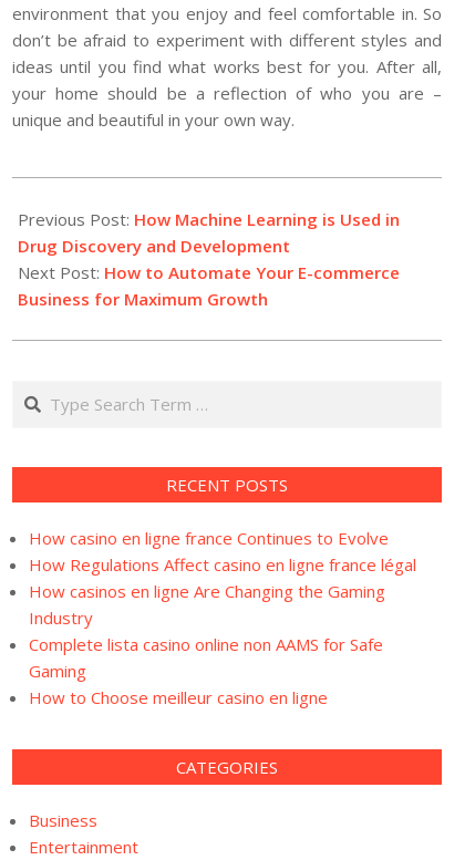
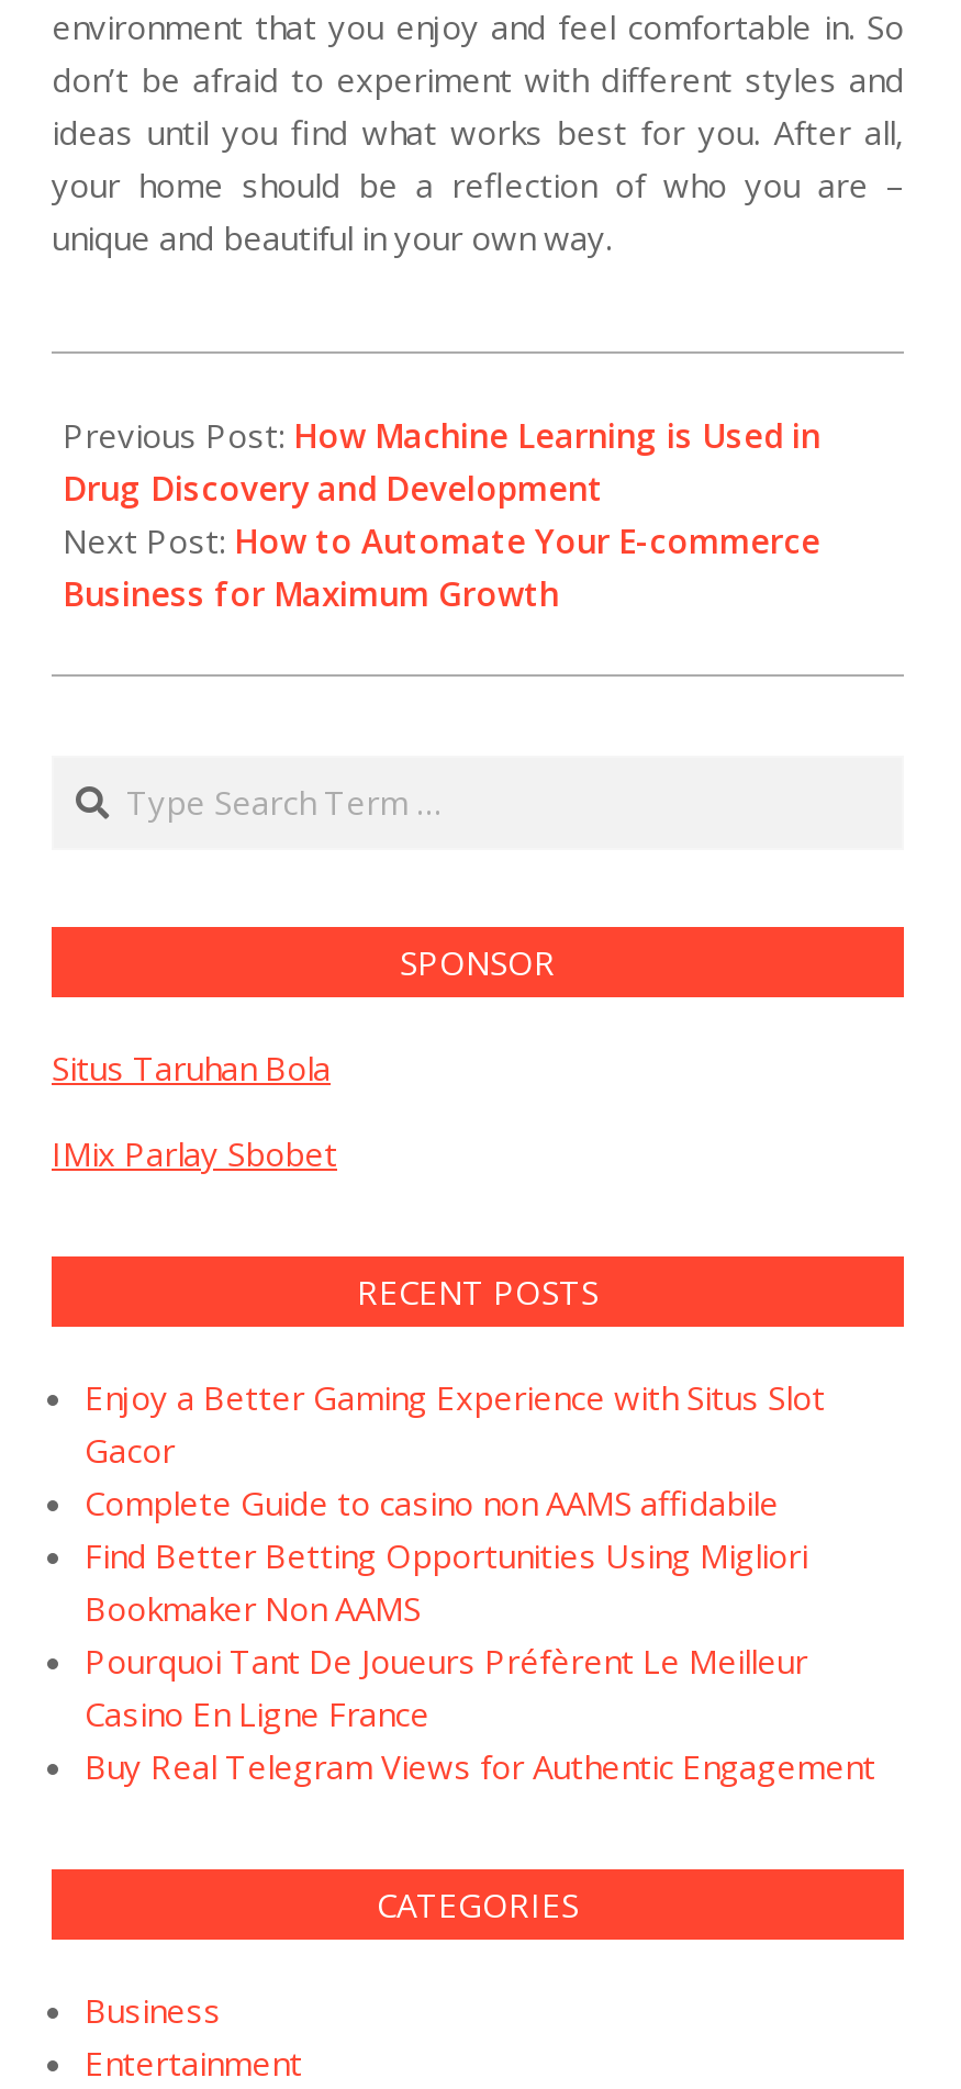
+ SPONSOR
+ Situs Taruhan Bola
+ IMix Parlay Sbobet

- How casino en ligne france Continues to Evolve
- How Regulations Affect casino en ligne france légal
- How casinos en ligne Are Changing the Gaming
- Industry
- Complete lista casino online non AAMS for Safe
- Gaming
- How to Choose meilleur casino en ligne
+ Enjoy a Better Gaming Experience with Situs Slot
+ Gacor
+ Complete Guide to casino non AAMS affidabile
+ Find Better Betting Opportunities Using Migliori
+ Bookmaker Non AAMS
+ Pourquoi Tant De Joueurs Préfèrent Le Meilleur
+ Casino En Ligne France
+ Buy Real Telegram Views for Authentic Engagement
